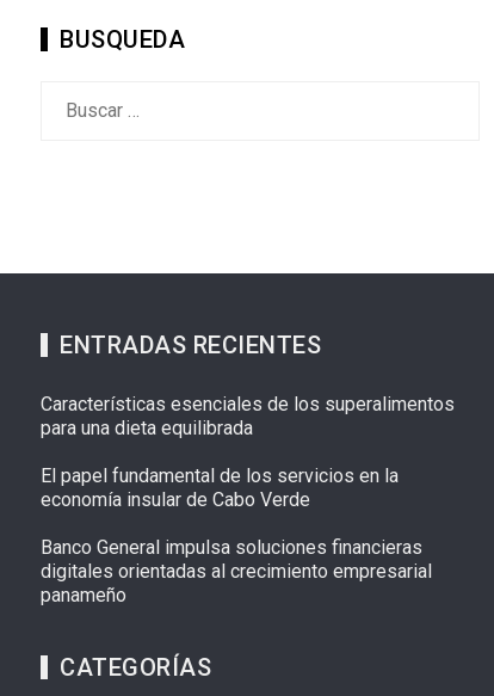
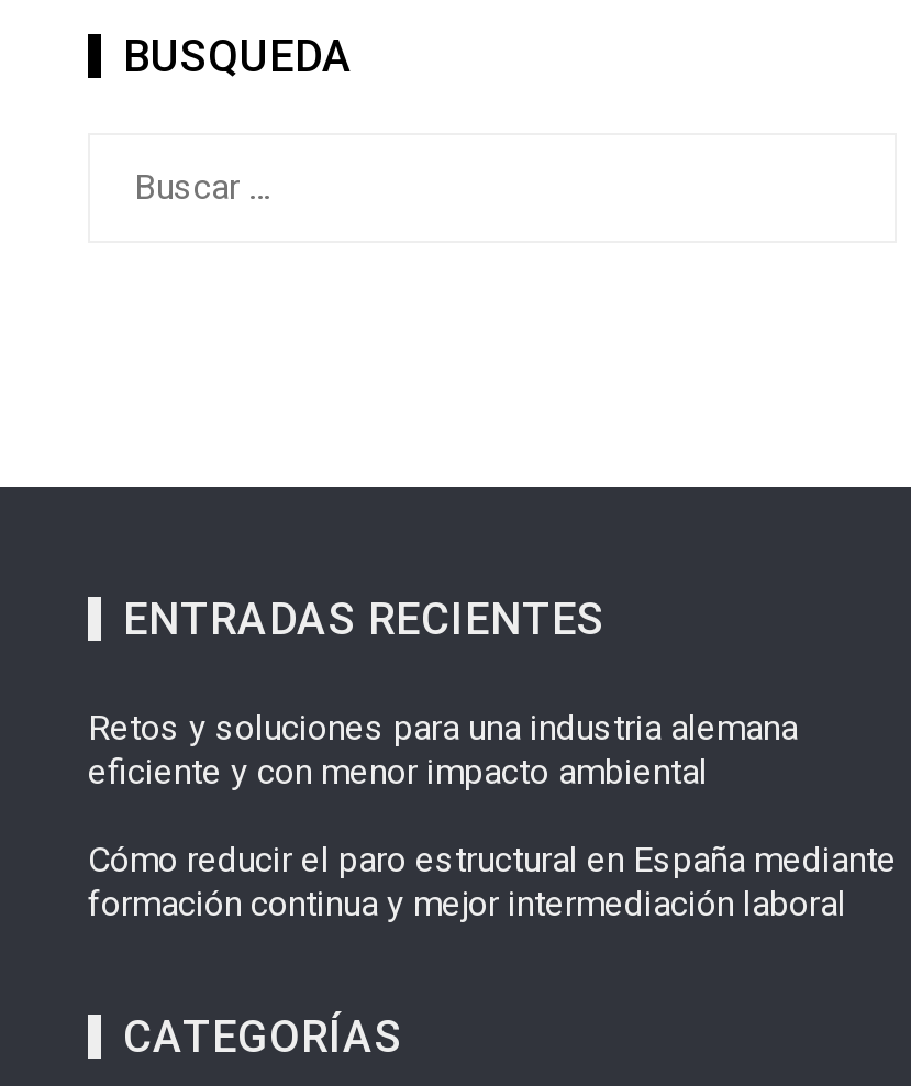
- Características esenciales de los superalimentos
- para una dieta equilibrada
- El papel fundamental de los servicios en la
- economía insular de Cabo Verde
- Banco General impulsa soluciones financieras
- digitales orientadas al crecimiento empresarial
- panameño
+ Retos y soluciones para una industria alemana
+ eficiente y con menor impacto ambiental
+ Cómo reducir el paro estructural en España mediante
+ formación continua y mejor intermediación laboral
